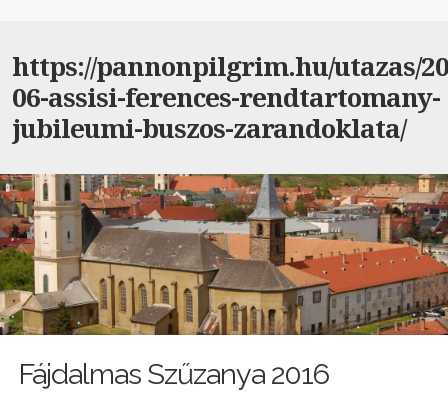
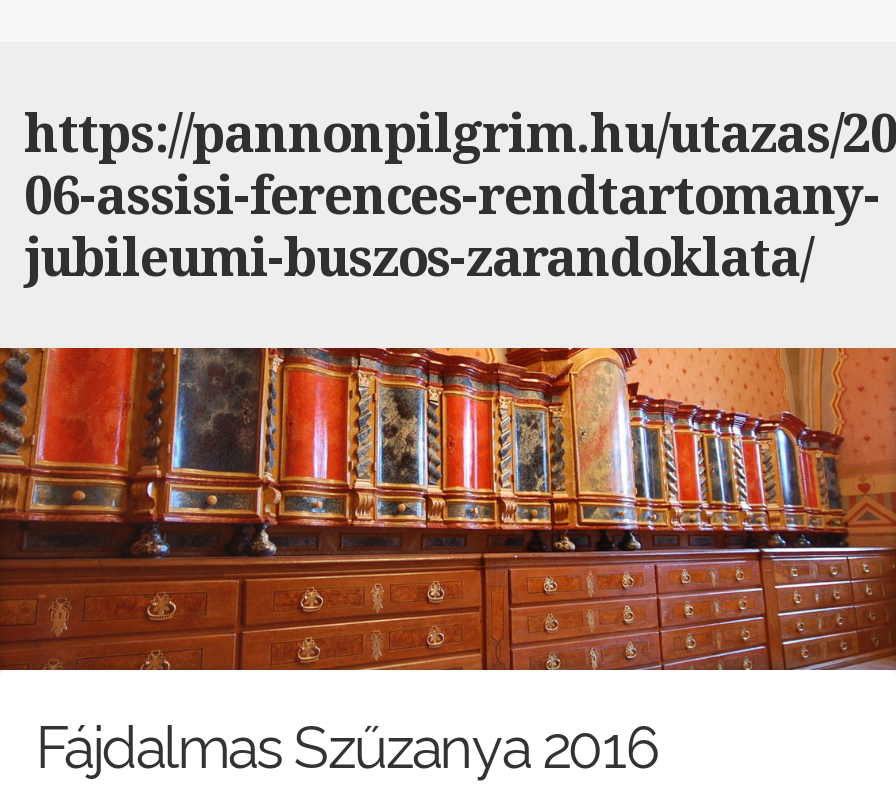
- [image]
+ [image]
